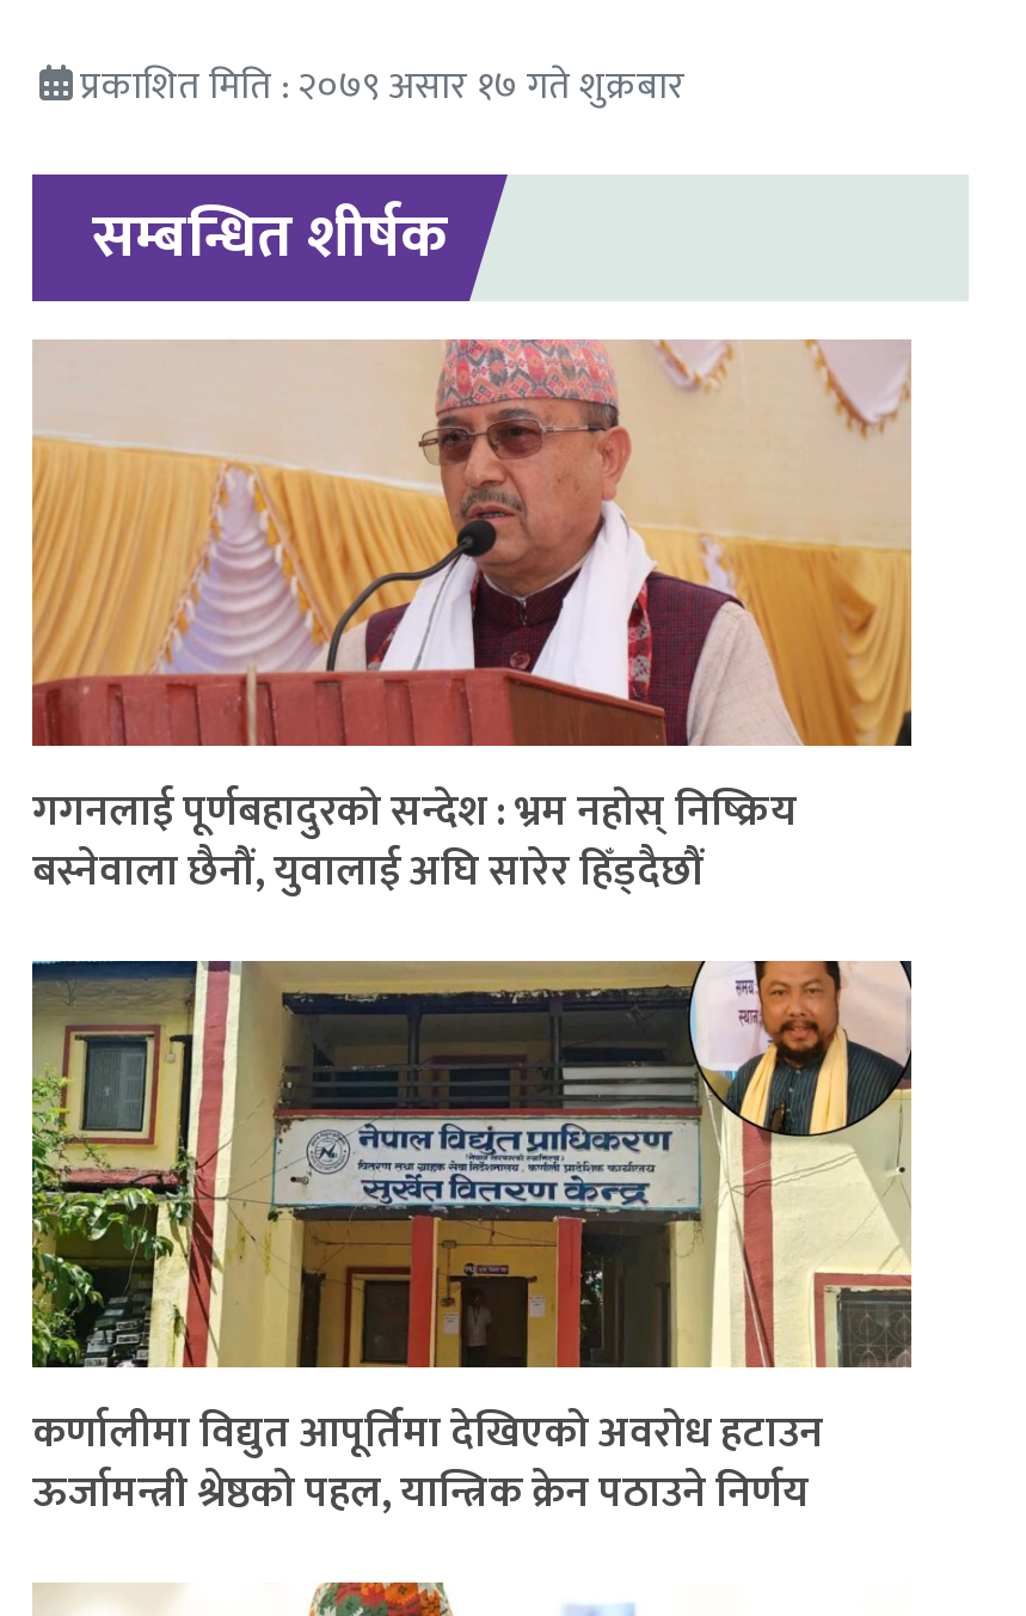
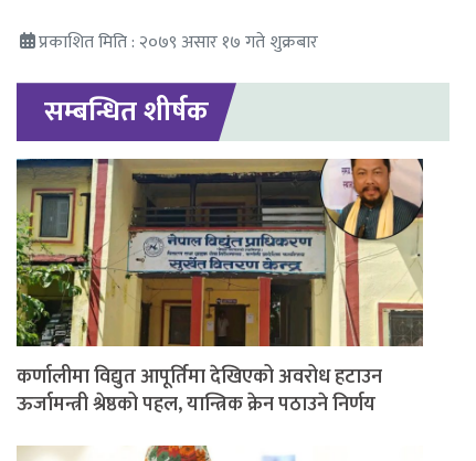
- [image]
- गगनलाई पूर्णबहादुरको सन्देश : भ्रम नहोस् निष्क्रिय
- बस्नेवाला छैनौं, युवालाई अघि सारेर हिँड्दैछौं
